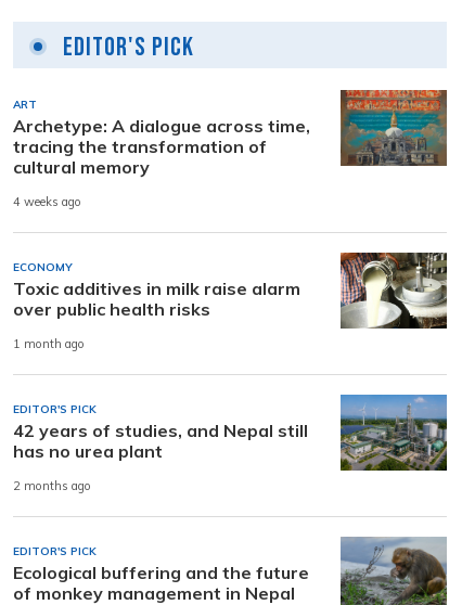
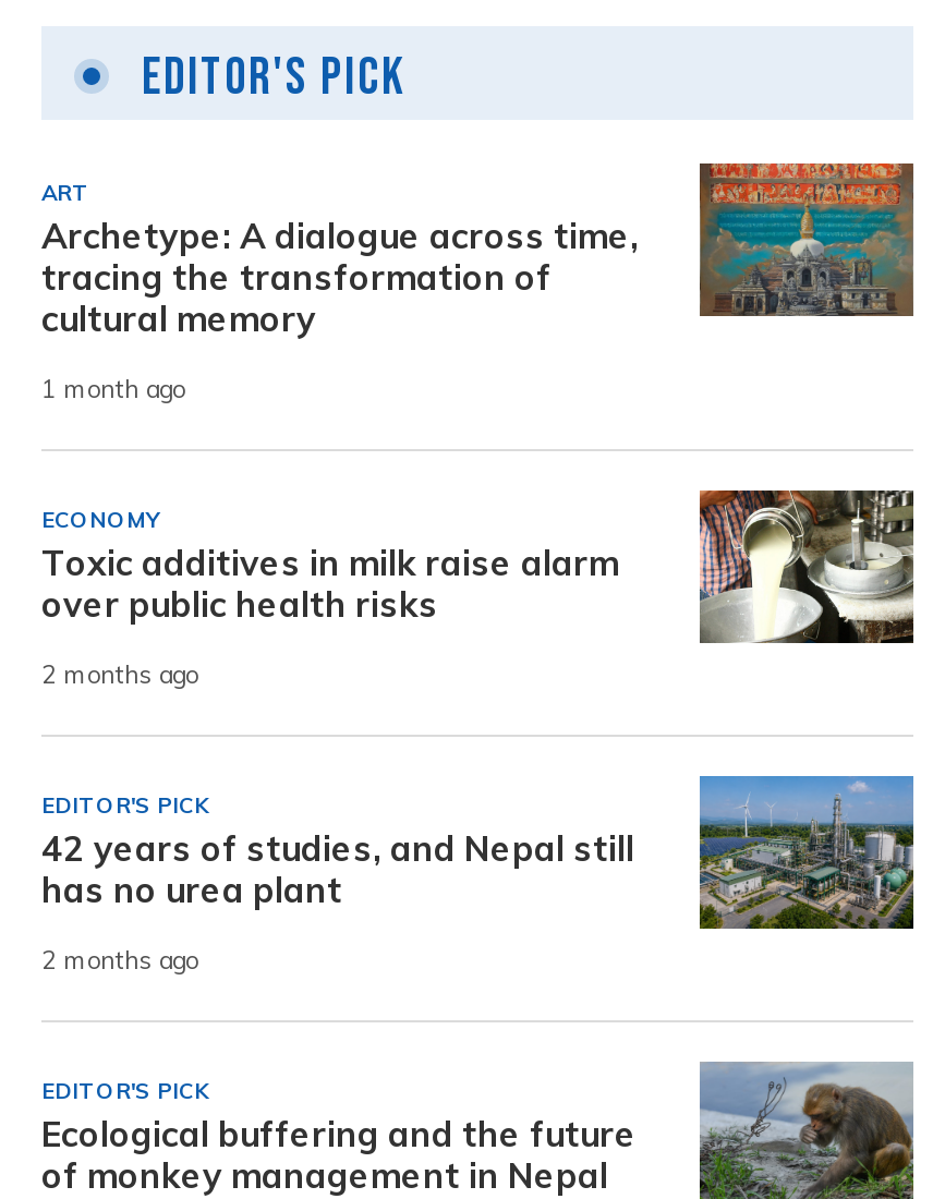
- 4 weeks ago
+ 1 month ago

- 1 month ago
+ 2 months ago
